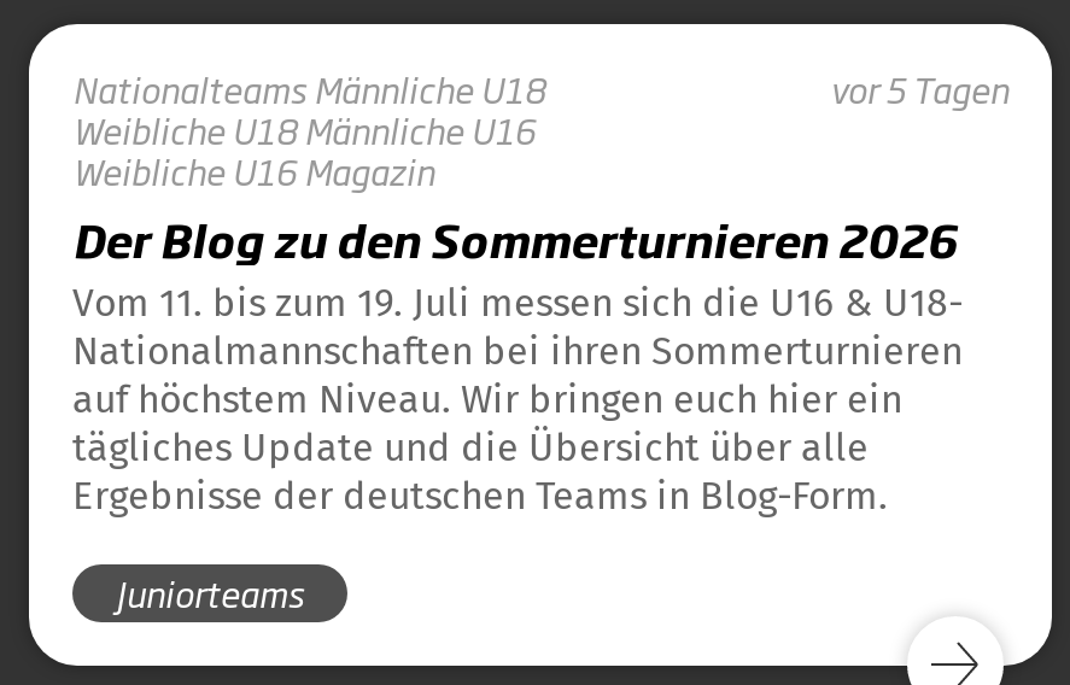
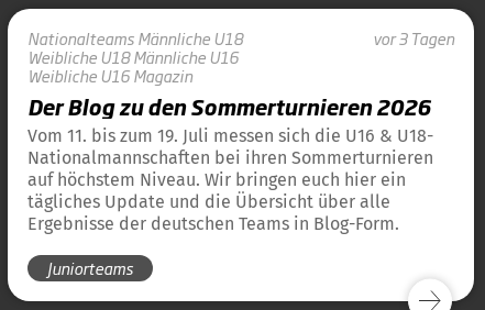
- vor 5 Tagen
+ vor 3 Tagen
